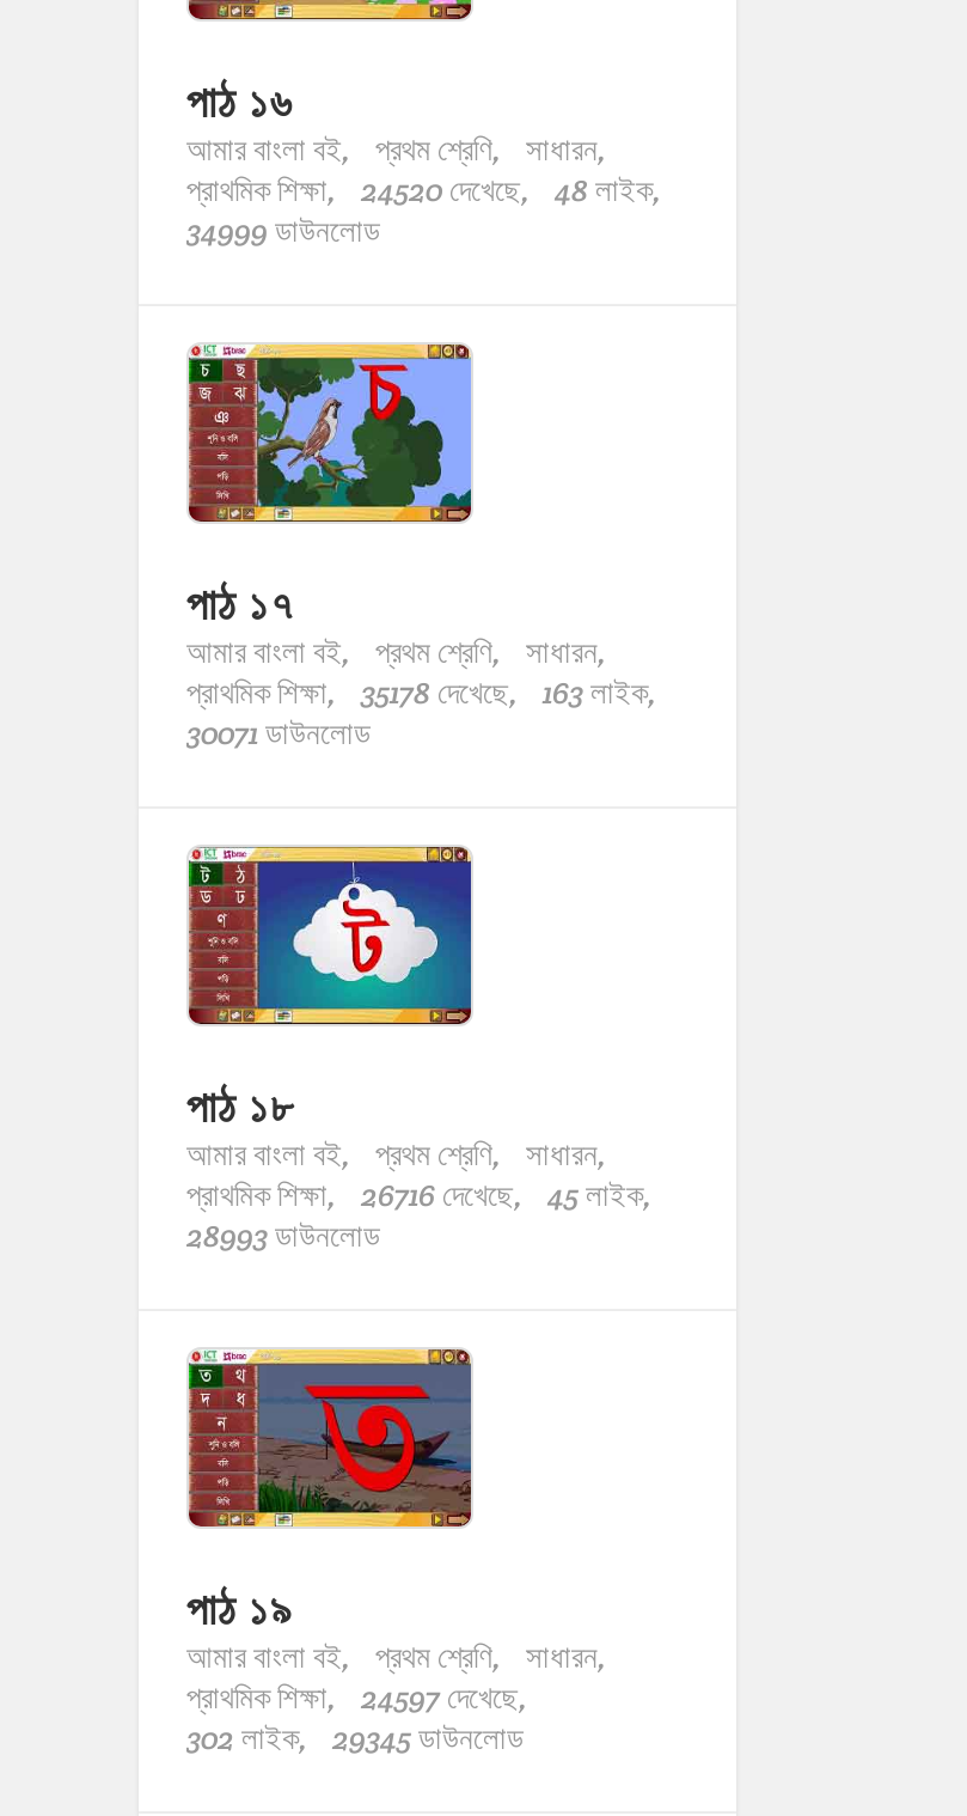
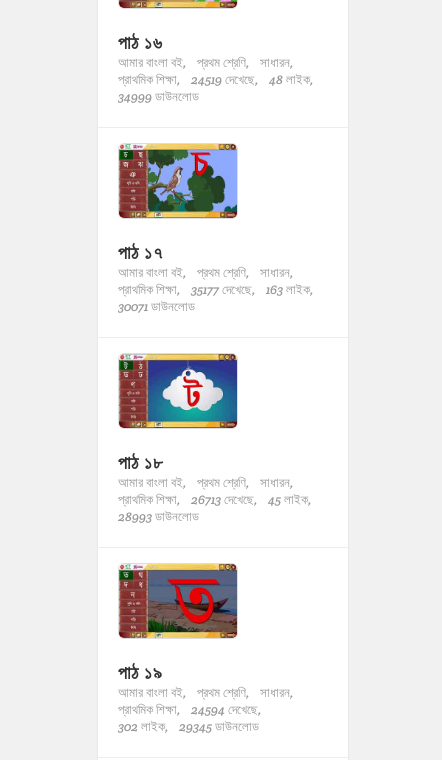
- প্রাথমিক শিক্ষা, 24520 দেখেছে, 48 লাইক,
+ প্রাথমিক শিক্ষা, 24519 দেখেছে, 48 লাইক,

- প্রাথমিক শিক্ষা, 35178 দেখেছে, 163 লাইক,
+ প্রাথমিক শিক্ষা, 35177 দেখেছে, 163 লাইক,

- প্রাথমিক শিক্ষা, 26716 দেখেছে, 45 লাইক,
+ প্রাথমিক শিক্ষা, 26713 দেখেছে, 45 লাইক,

- প্রাথমিক শিক্ষা, 24597 দেখেছে,
+ প্রাথমিক শিক্ষা, 24594 দেখেছে,
